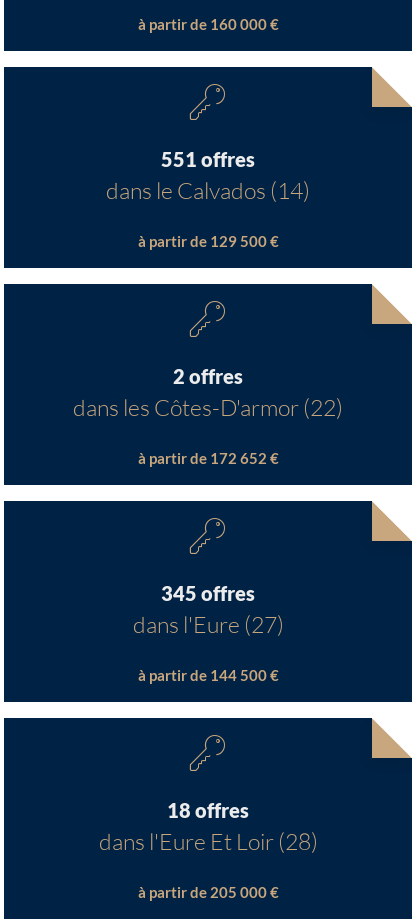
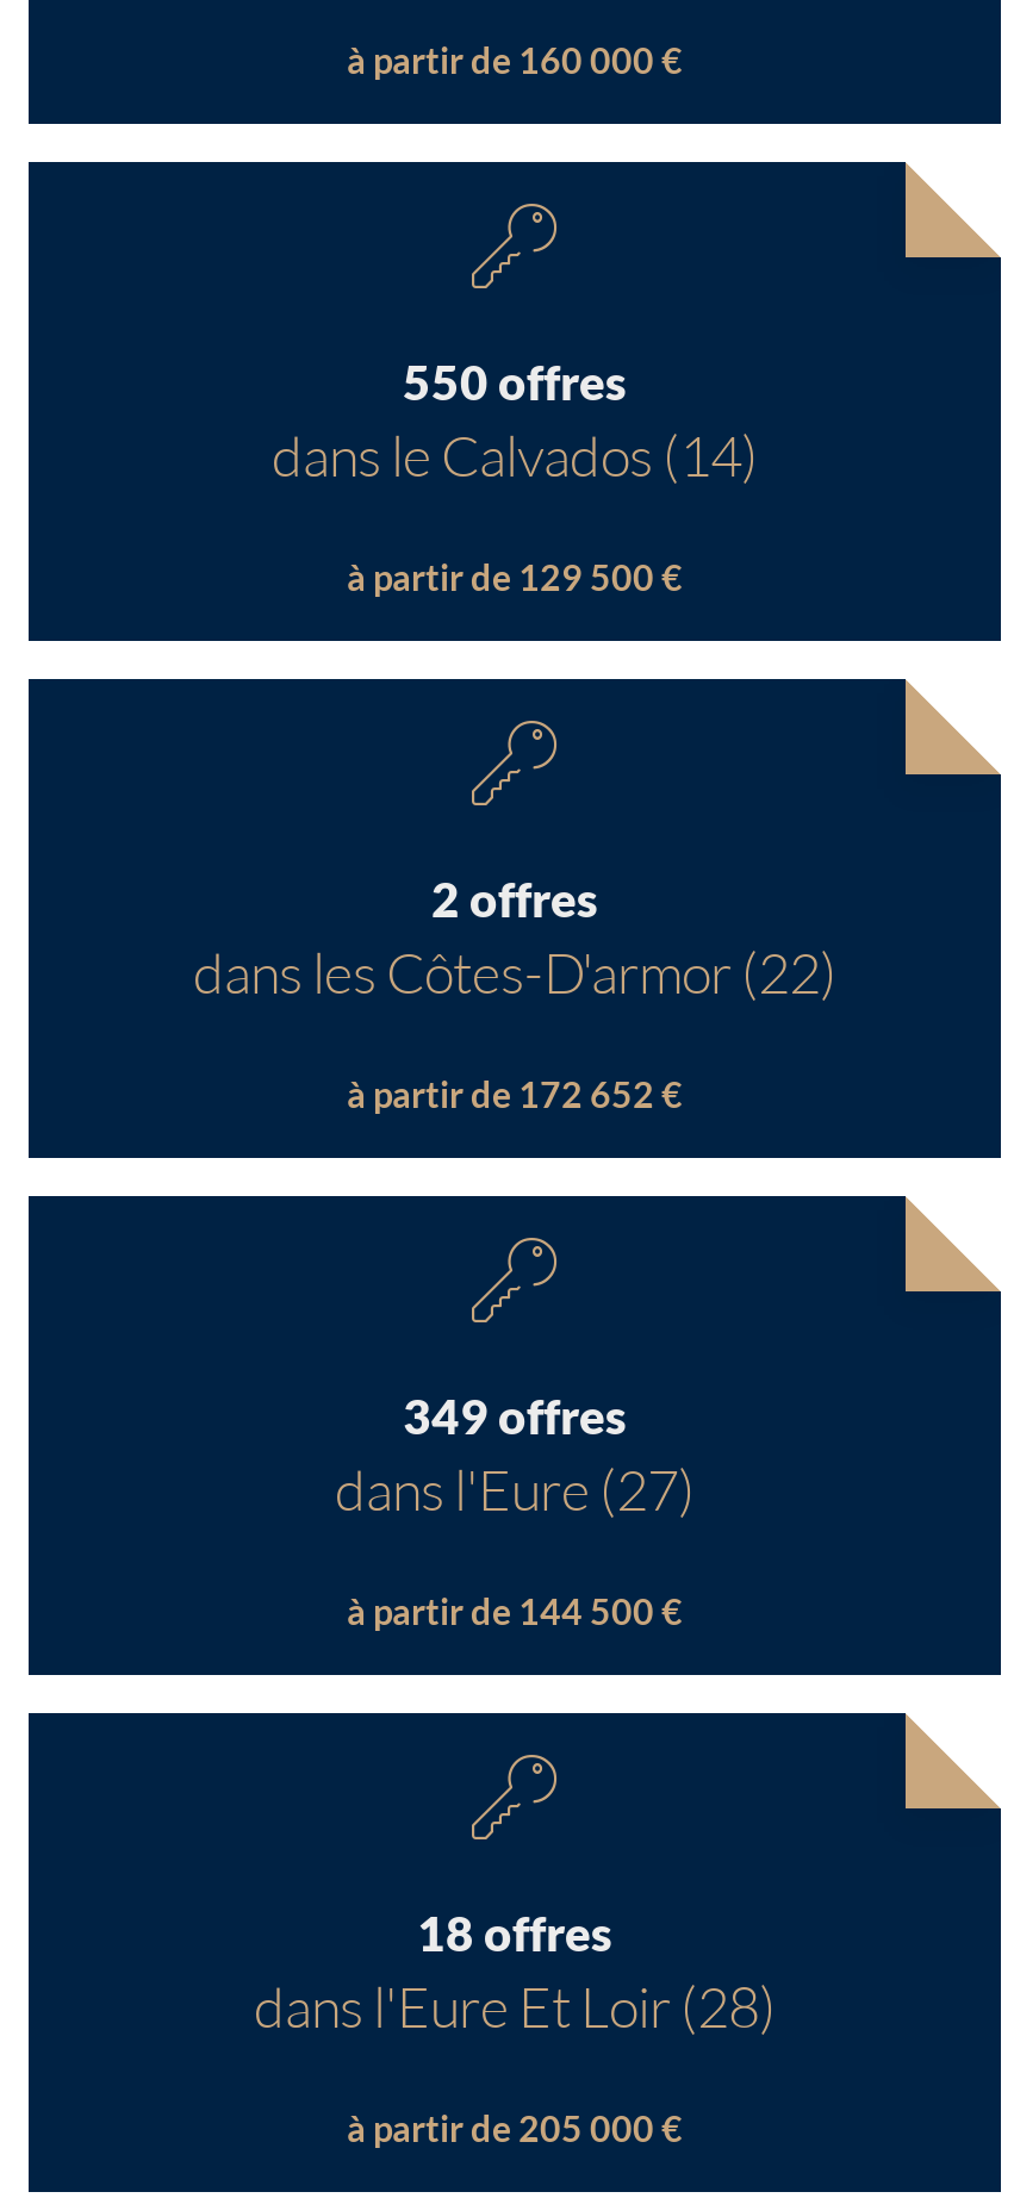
- 551 offres
+ 550 offres

- 345 offres
+ 349 offres
